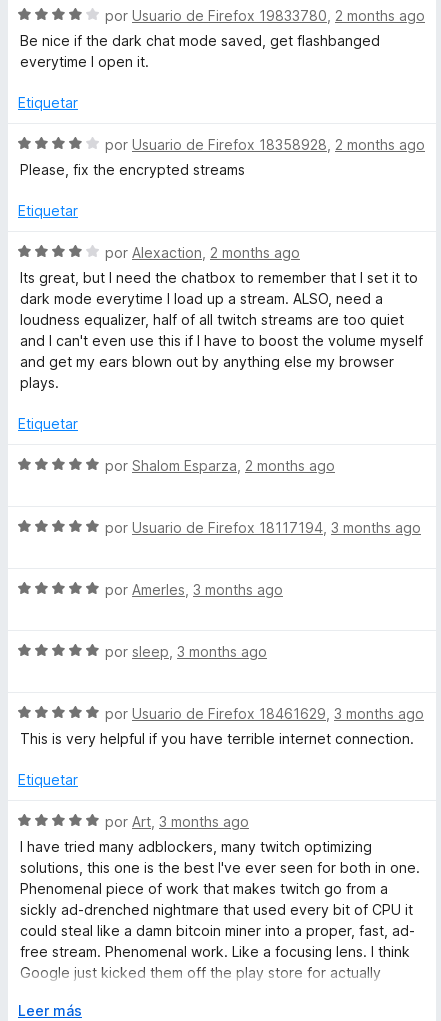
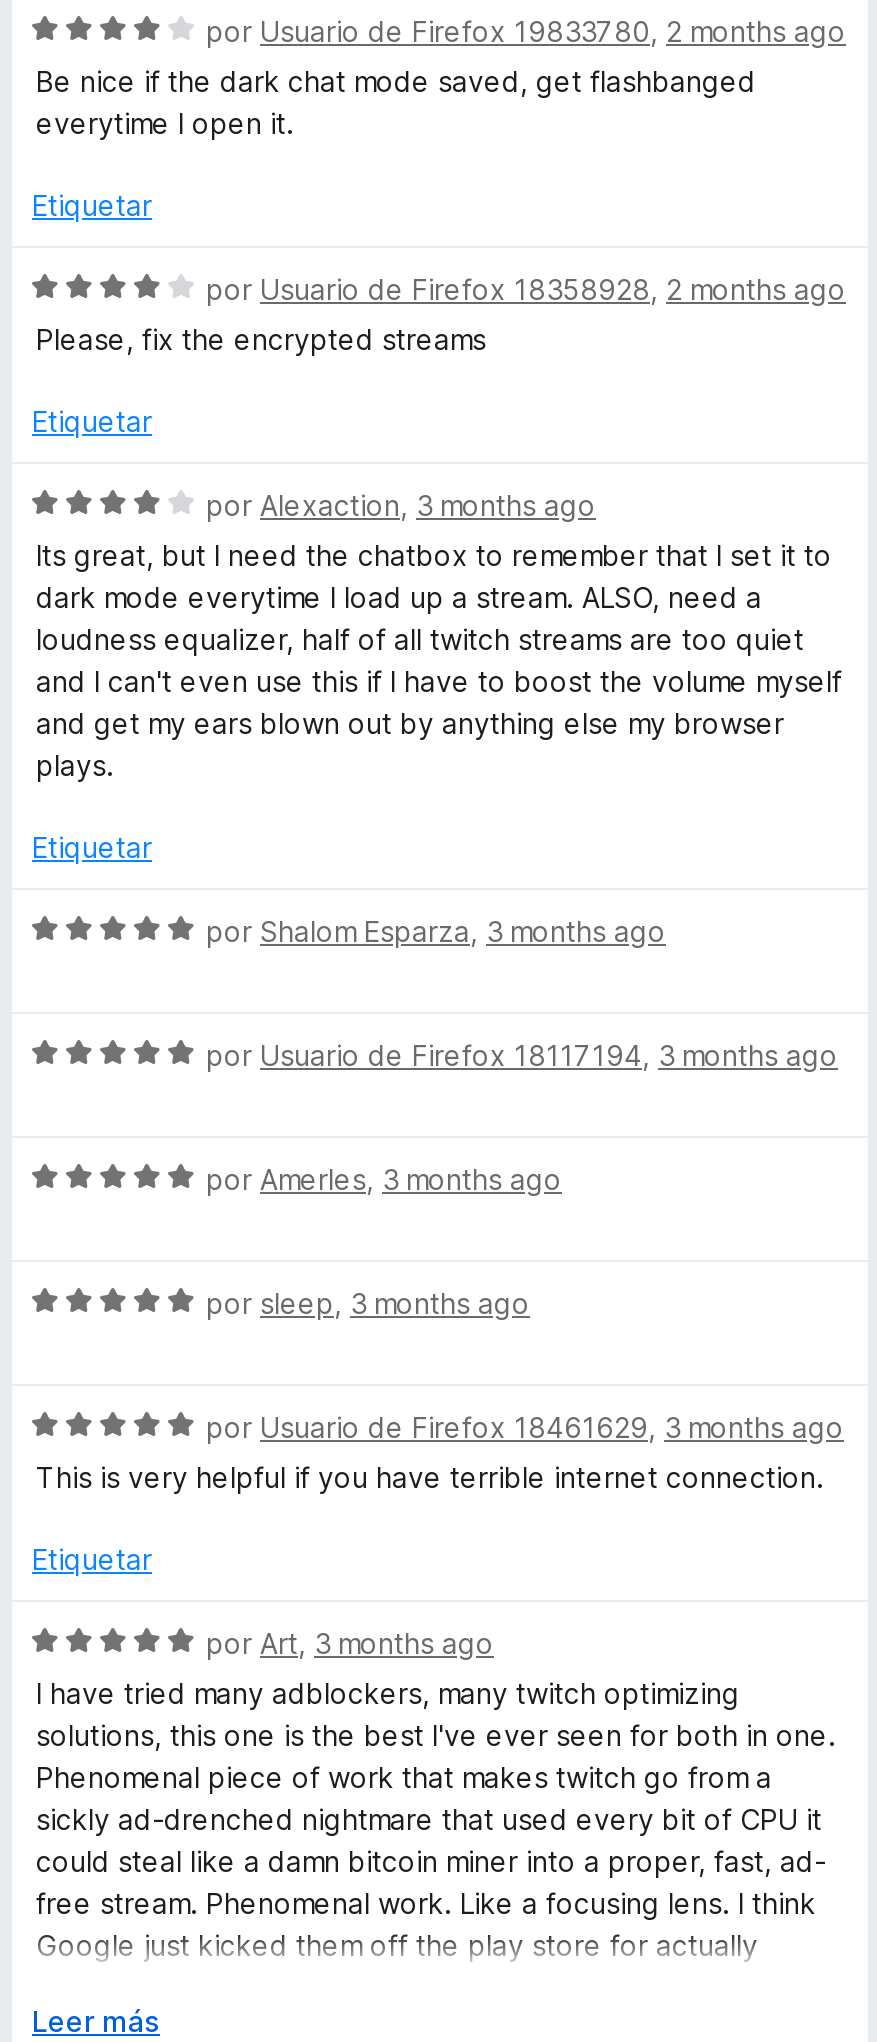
- por Alexaction, 2 months ago
+ por Alexaction, 3 months ago

- por Shalom Esparza, 2 months ago
+ por Shalom Esparza, 3 months ago
